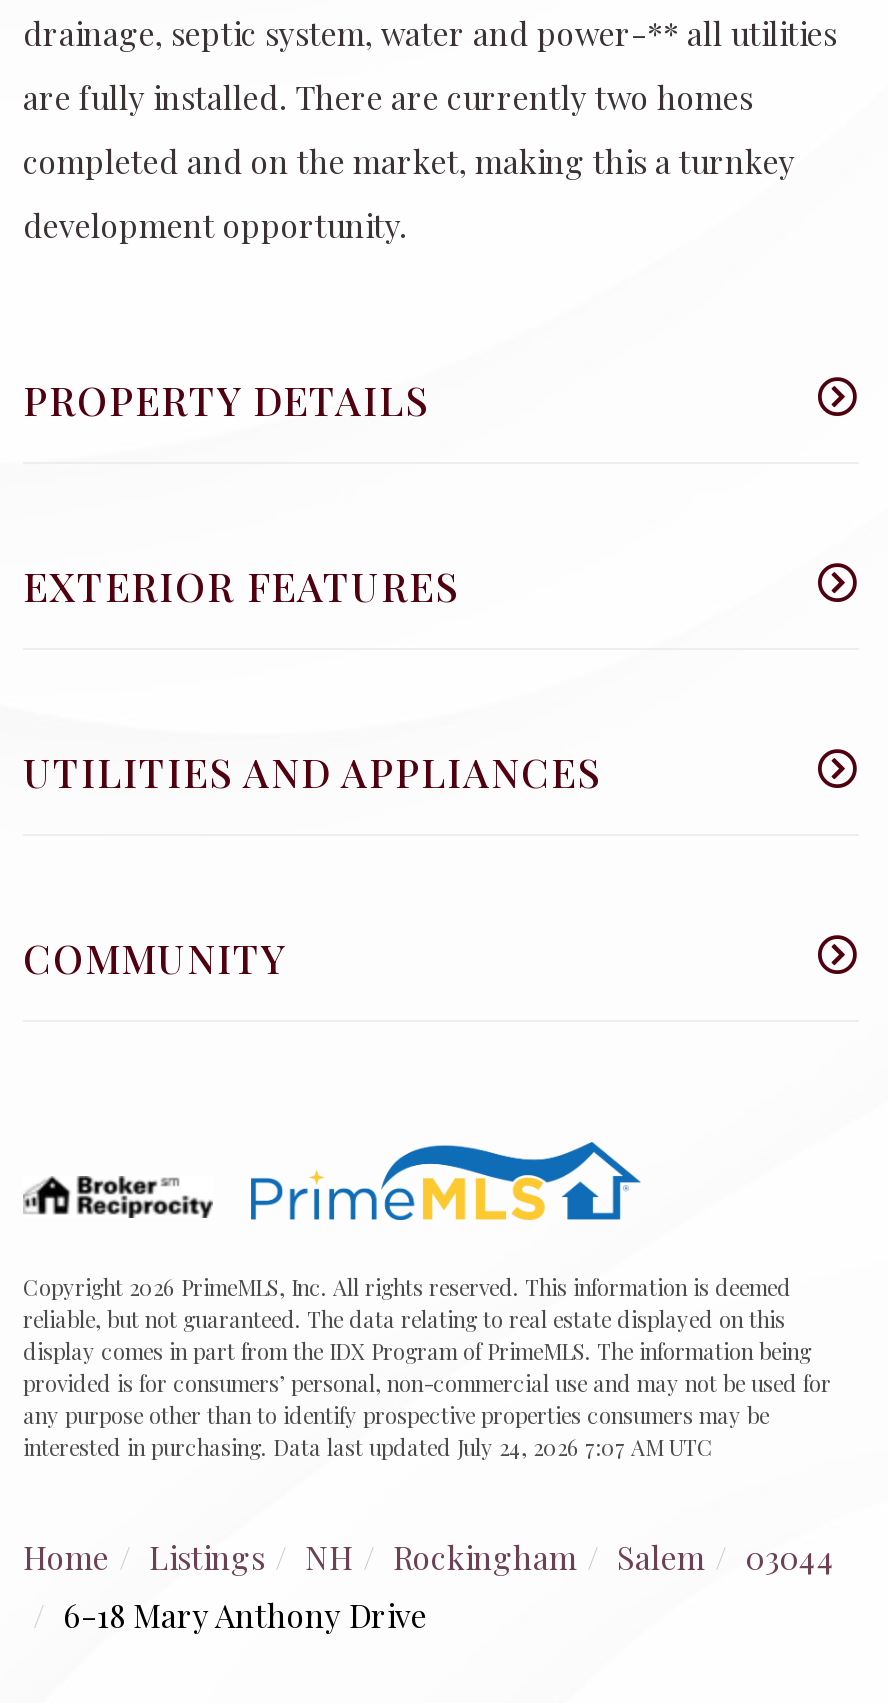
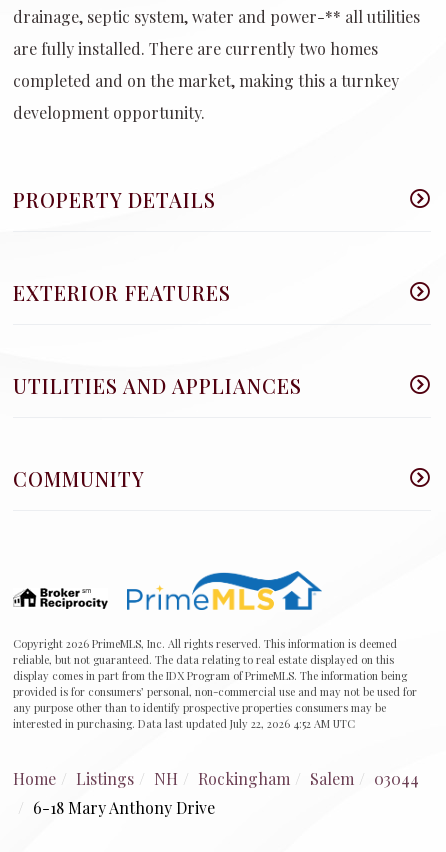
- interested in purchasing. Data last updated July 24, 2026 7:07 AM UTC
+ interested in purchasing. Data last updated July 22, 2026 4:52 AM UTC
